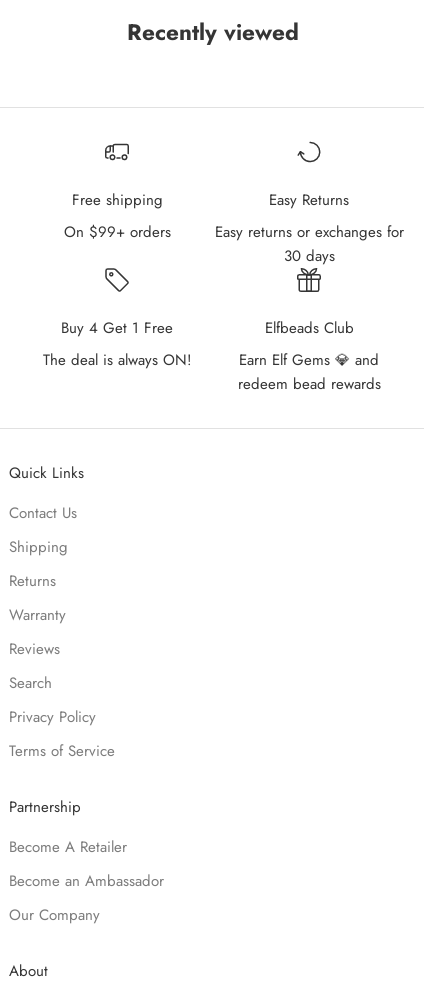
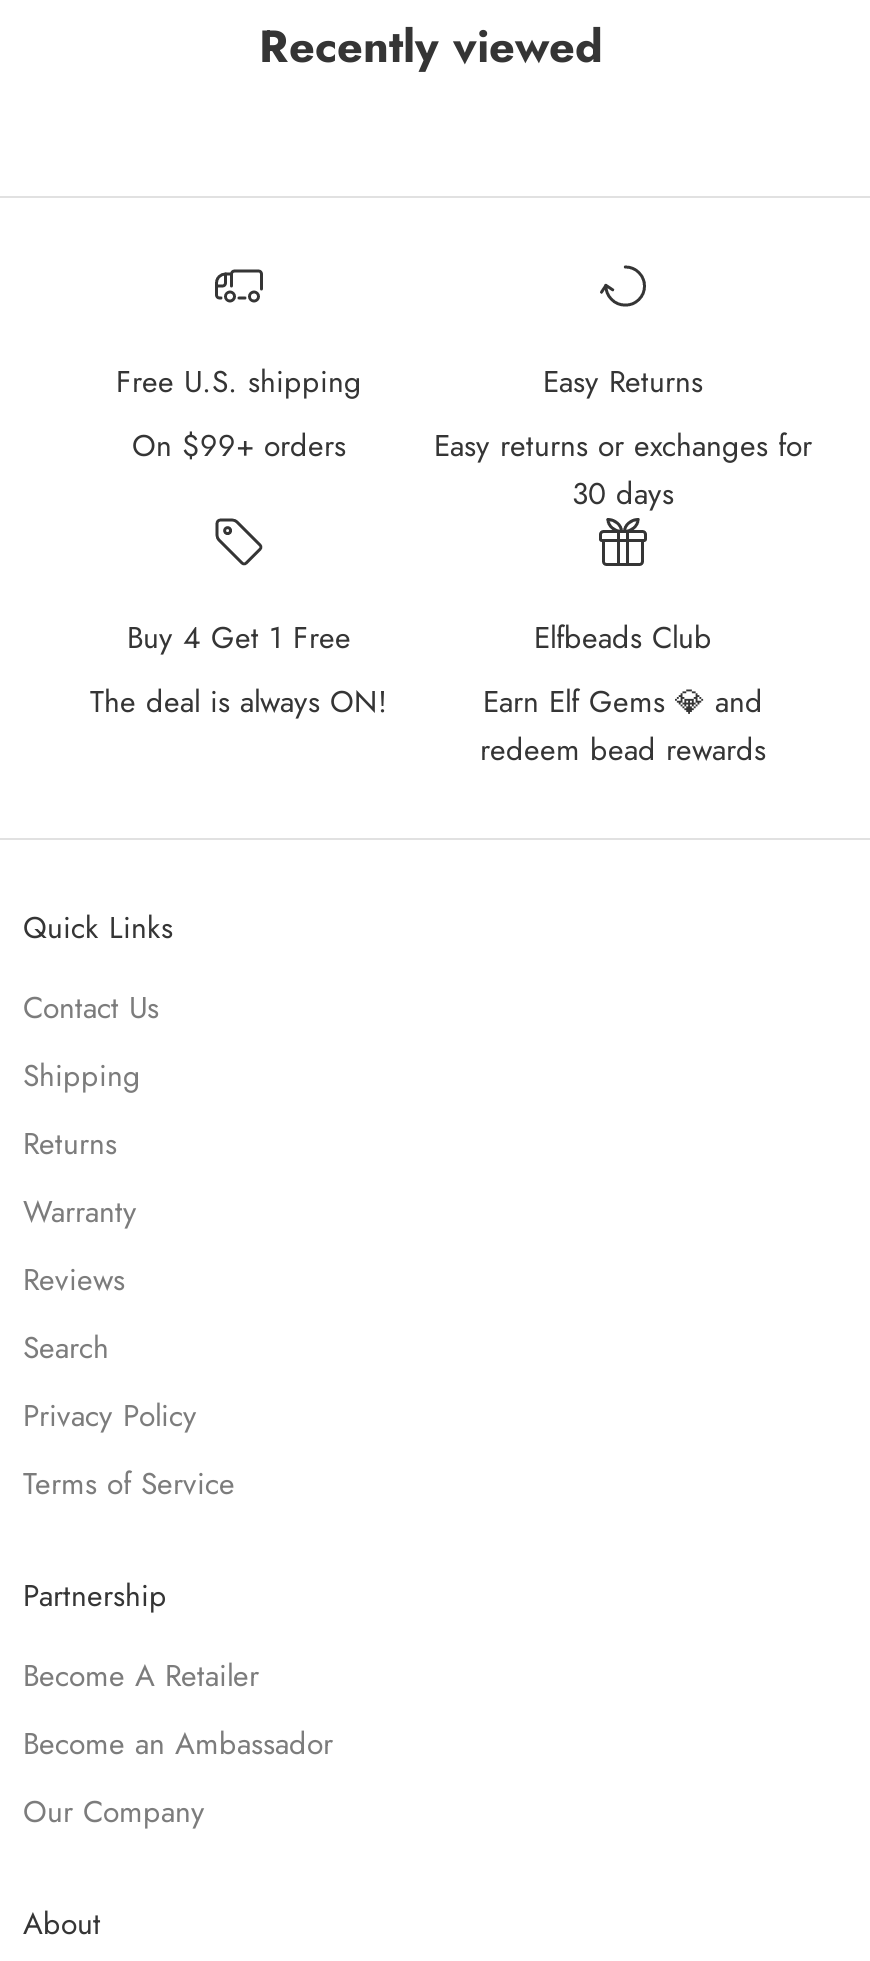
- Free shipping
+ Free U.S. shipping
